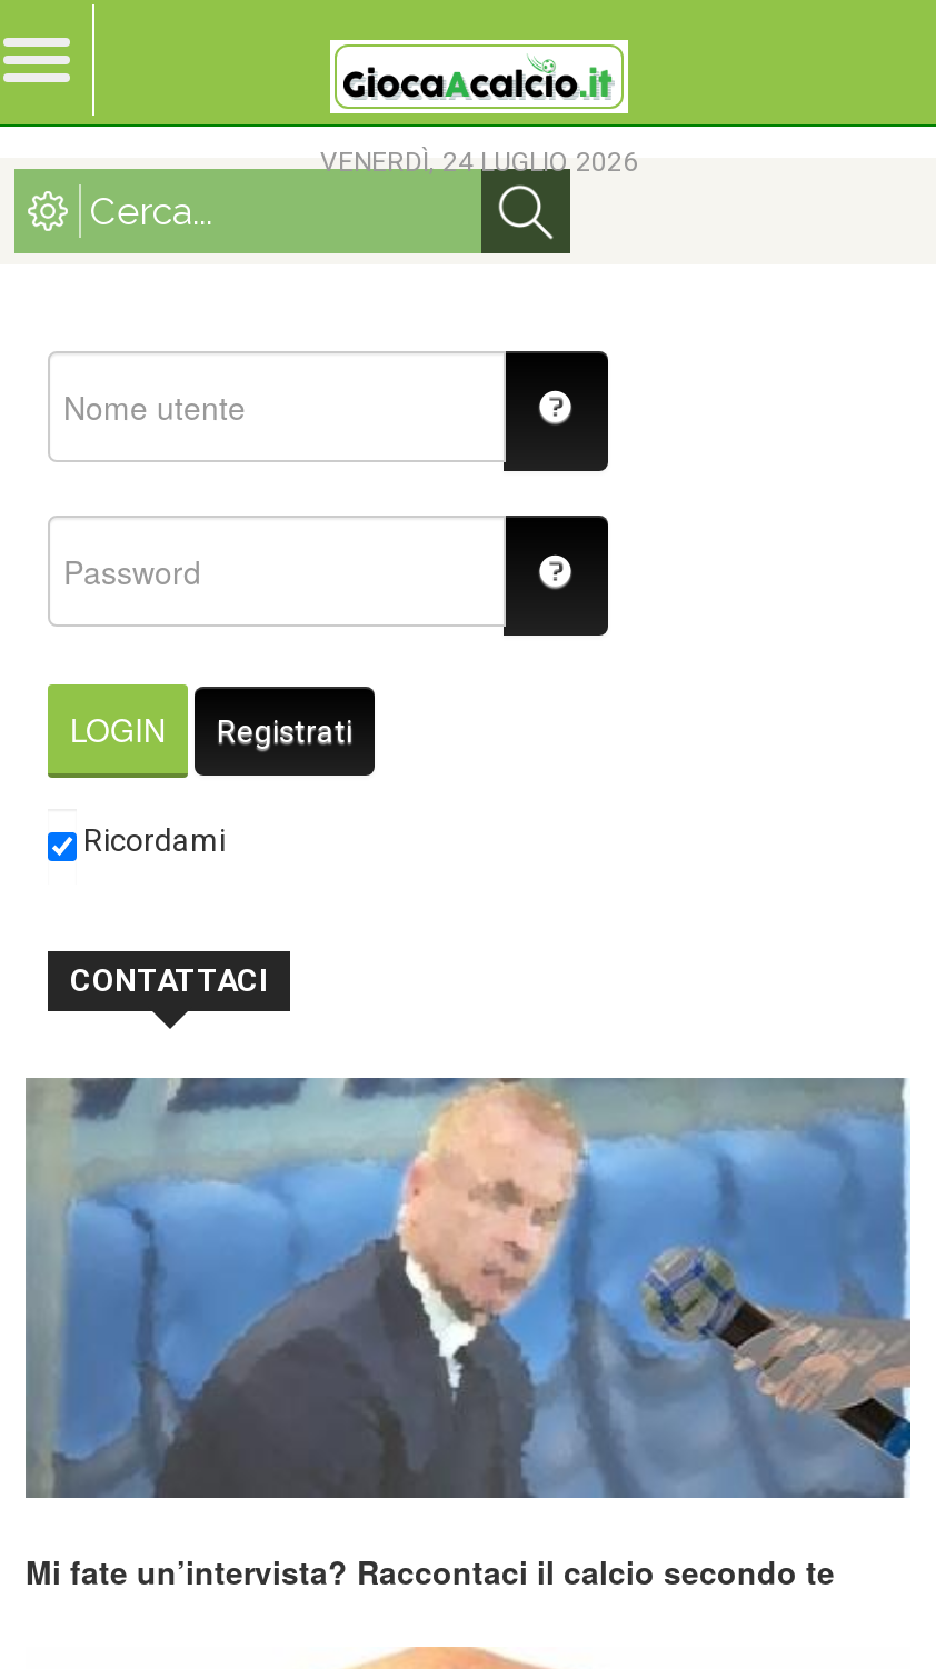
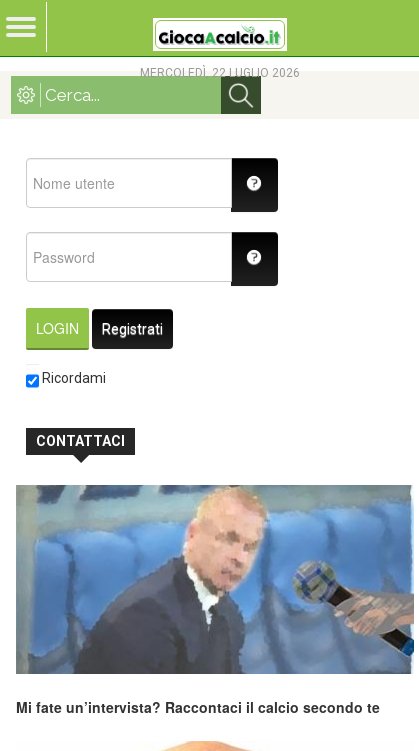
- VENERDÌ, 24 LUGLIO 2026
+ MERCOLEDÌ, 22 LUGLIO 2026
